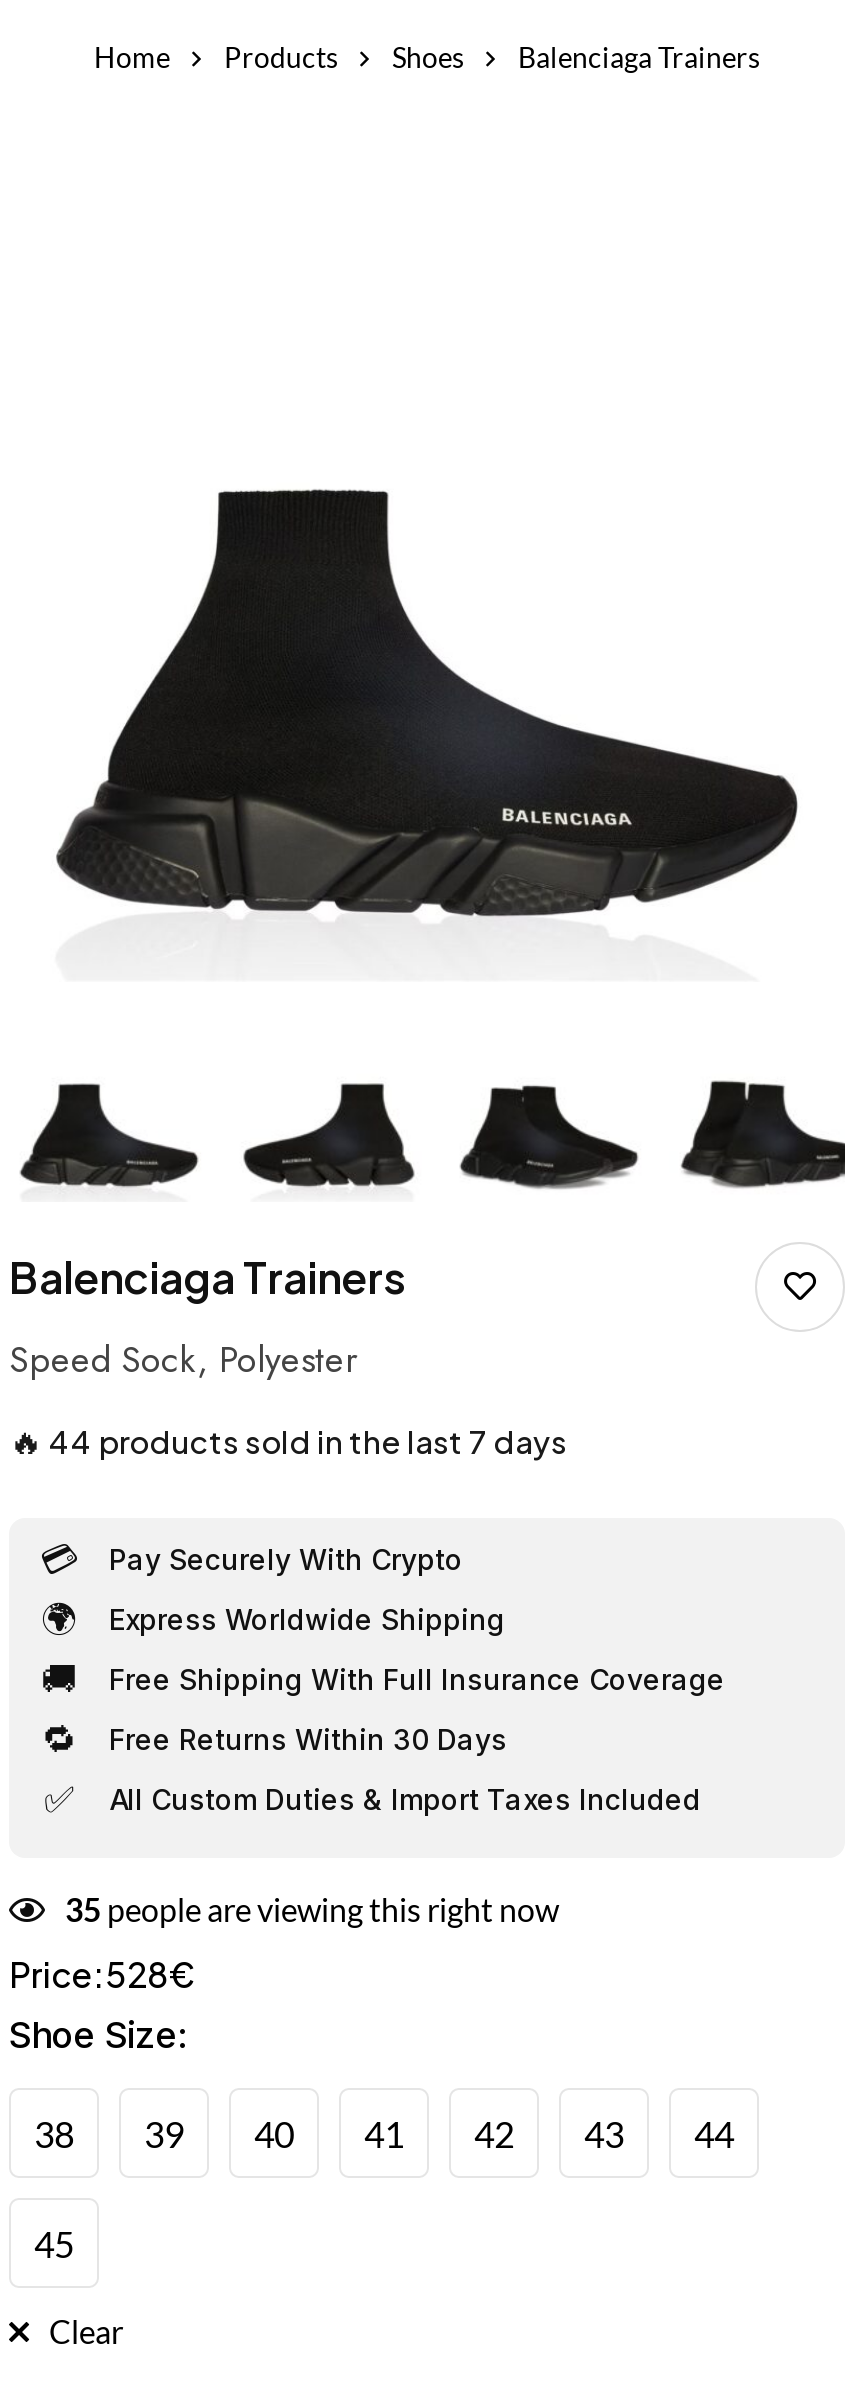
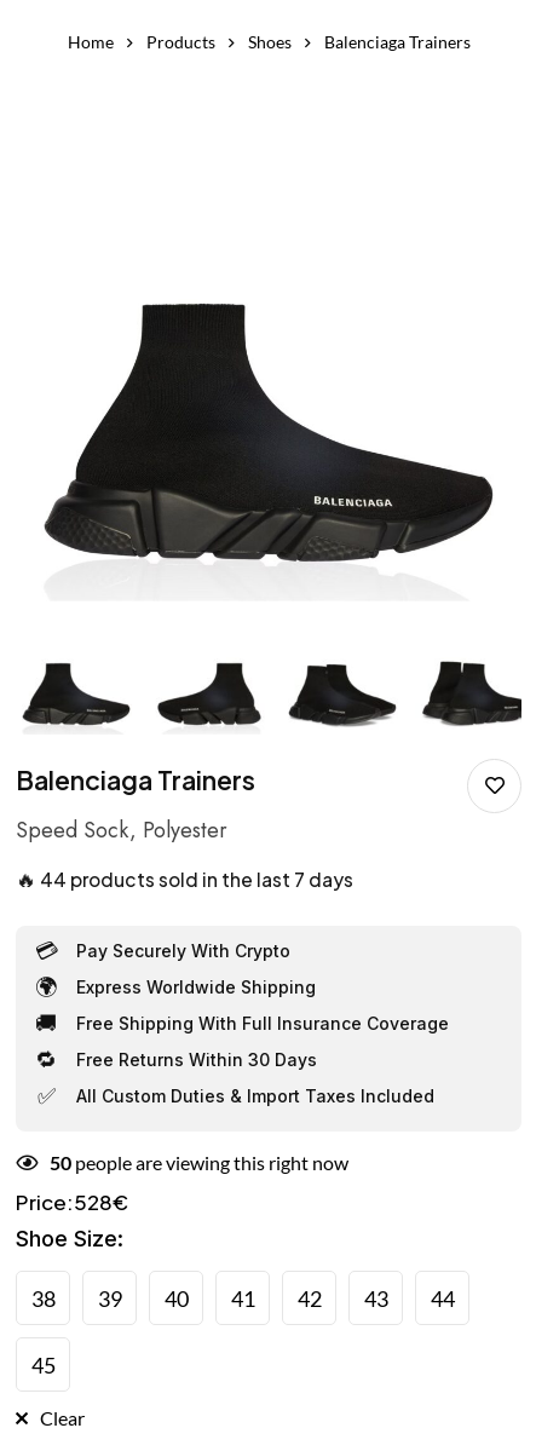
- 35 people are viewing this right now
+ 50 people are viewing this right now
